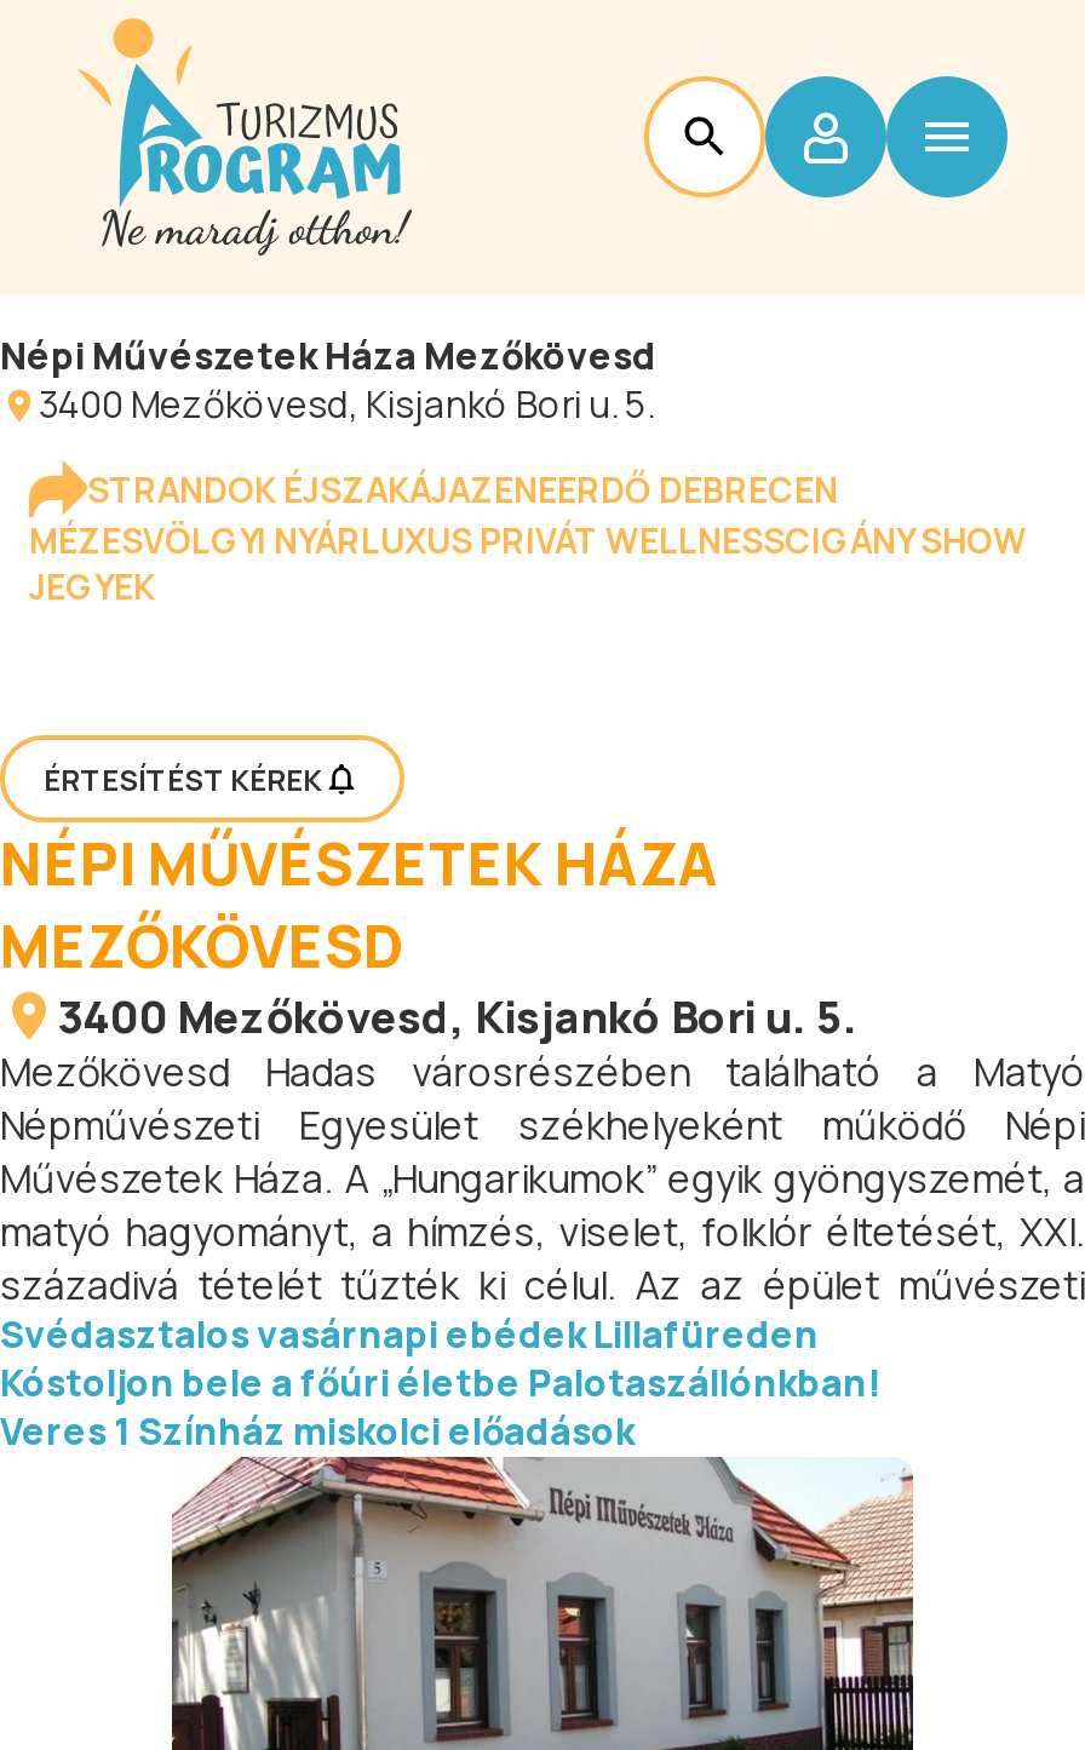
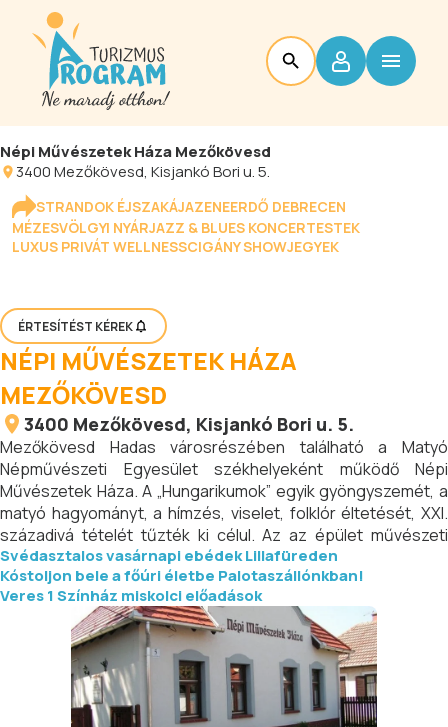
- MÉZESVÖLGYI NYÁRLUXUS PRIVÁT WELLNESSCIGÁNY SHOW
- JEGYEK
+ MÉZESVÖLGYI NYÁRJAZZ & BLUES KONCERTESTEK
+ LUXUS PRIVÁT WELLNESSCIGÁNY SHOWJEGYEK
